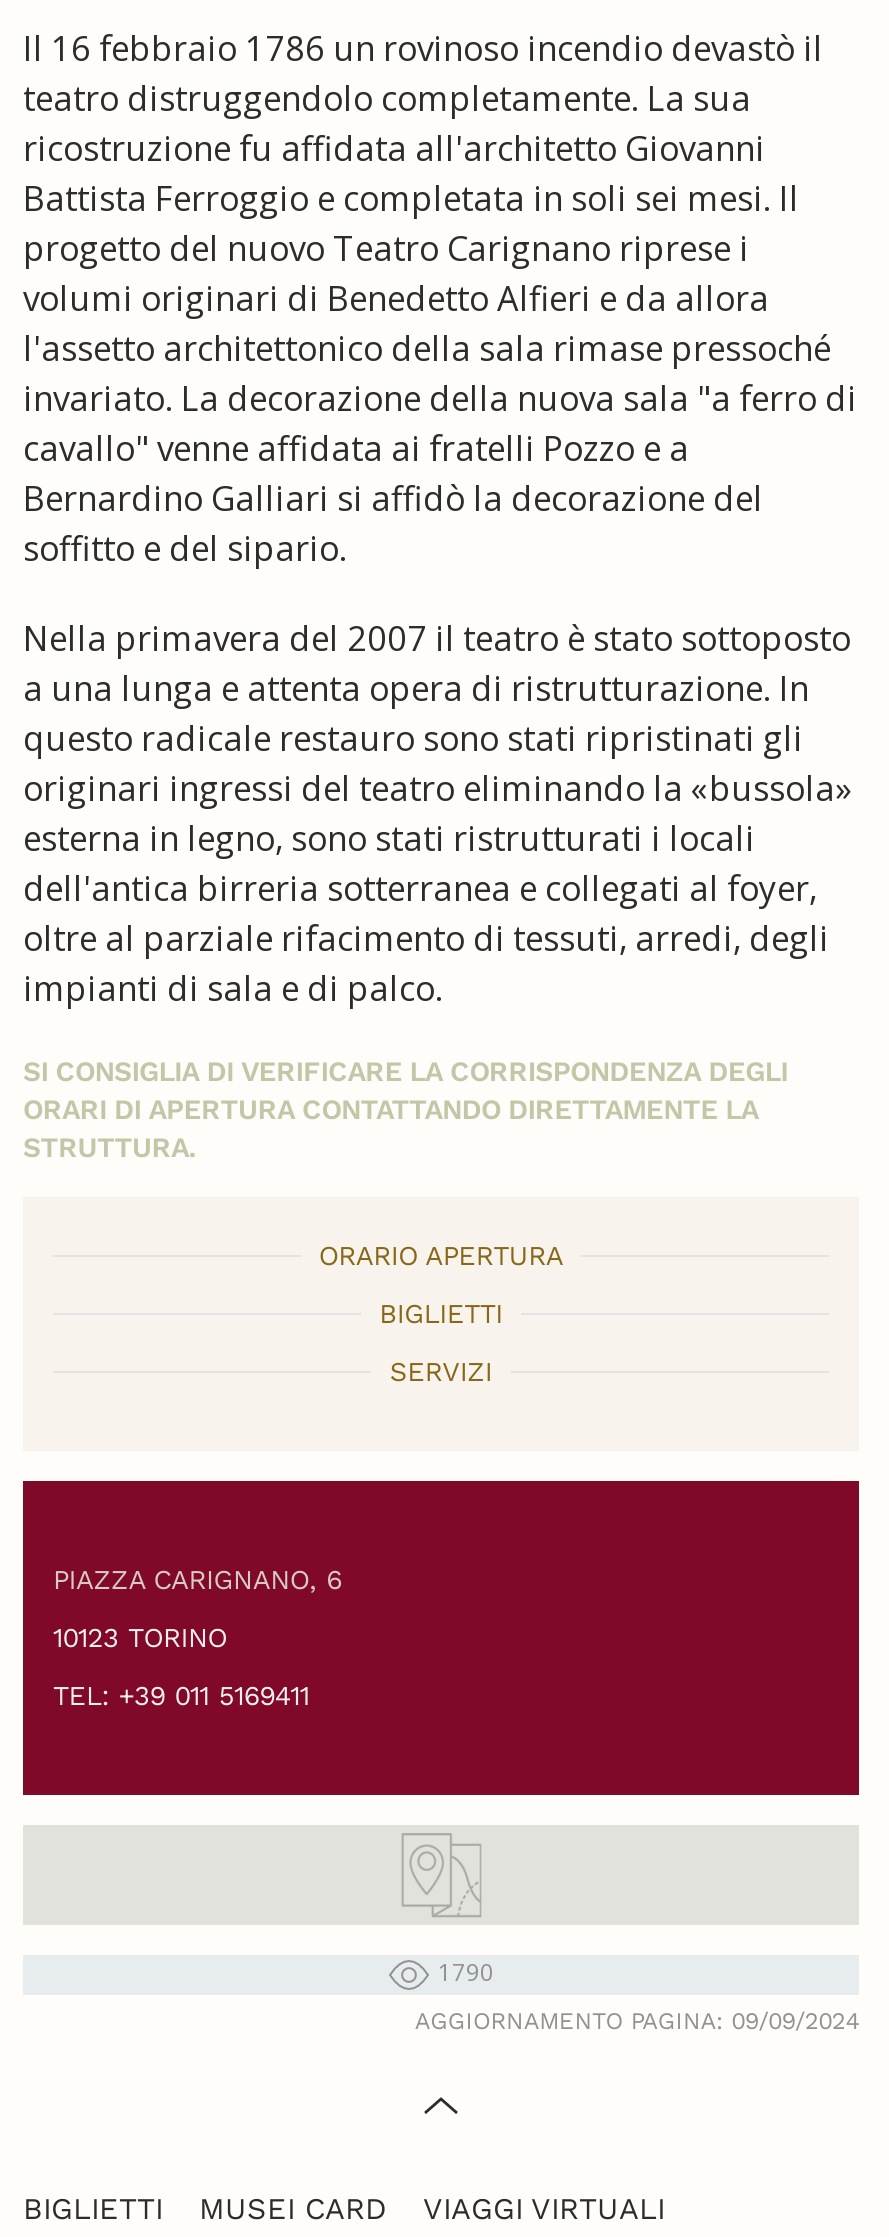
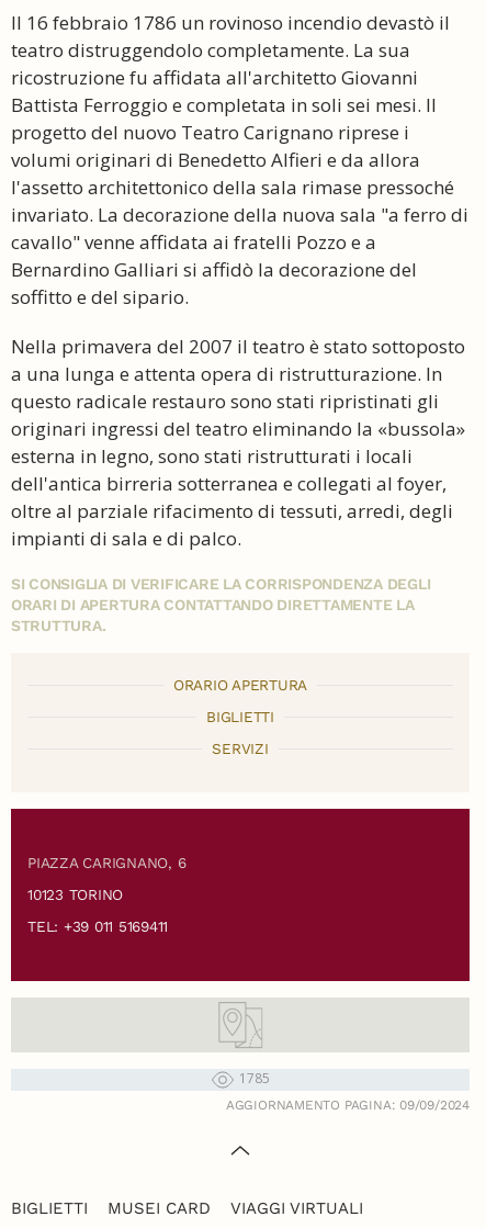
- 1790
+ 1785
